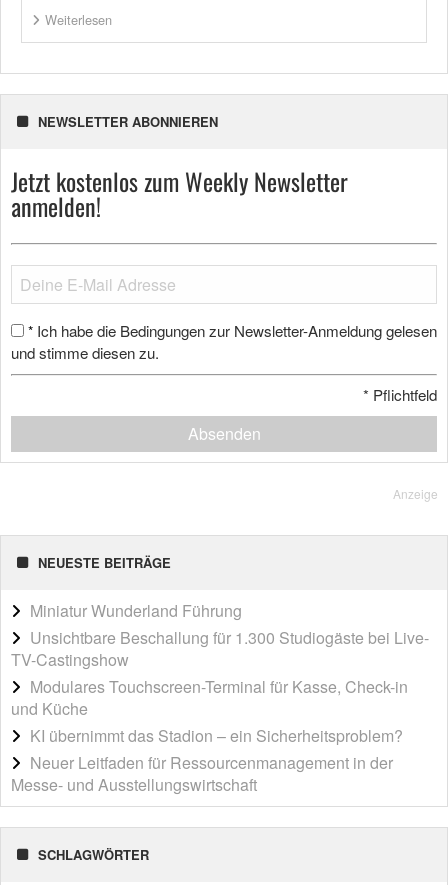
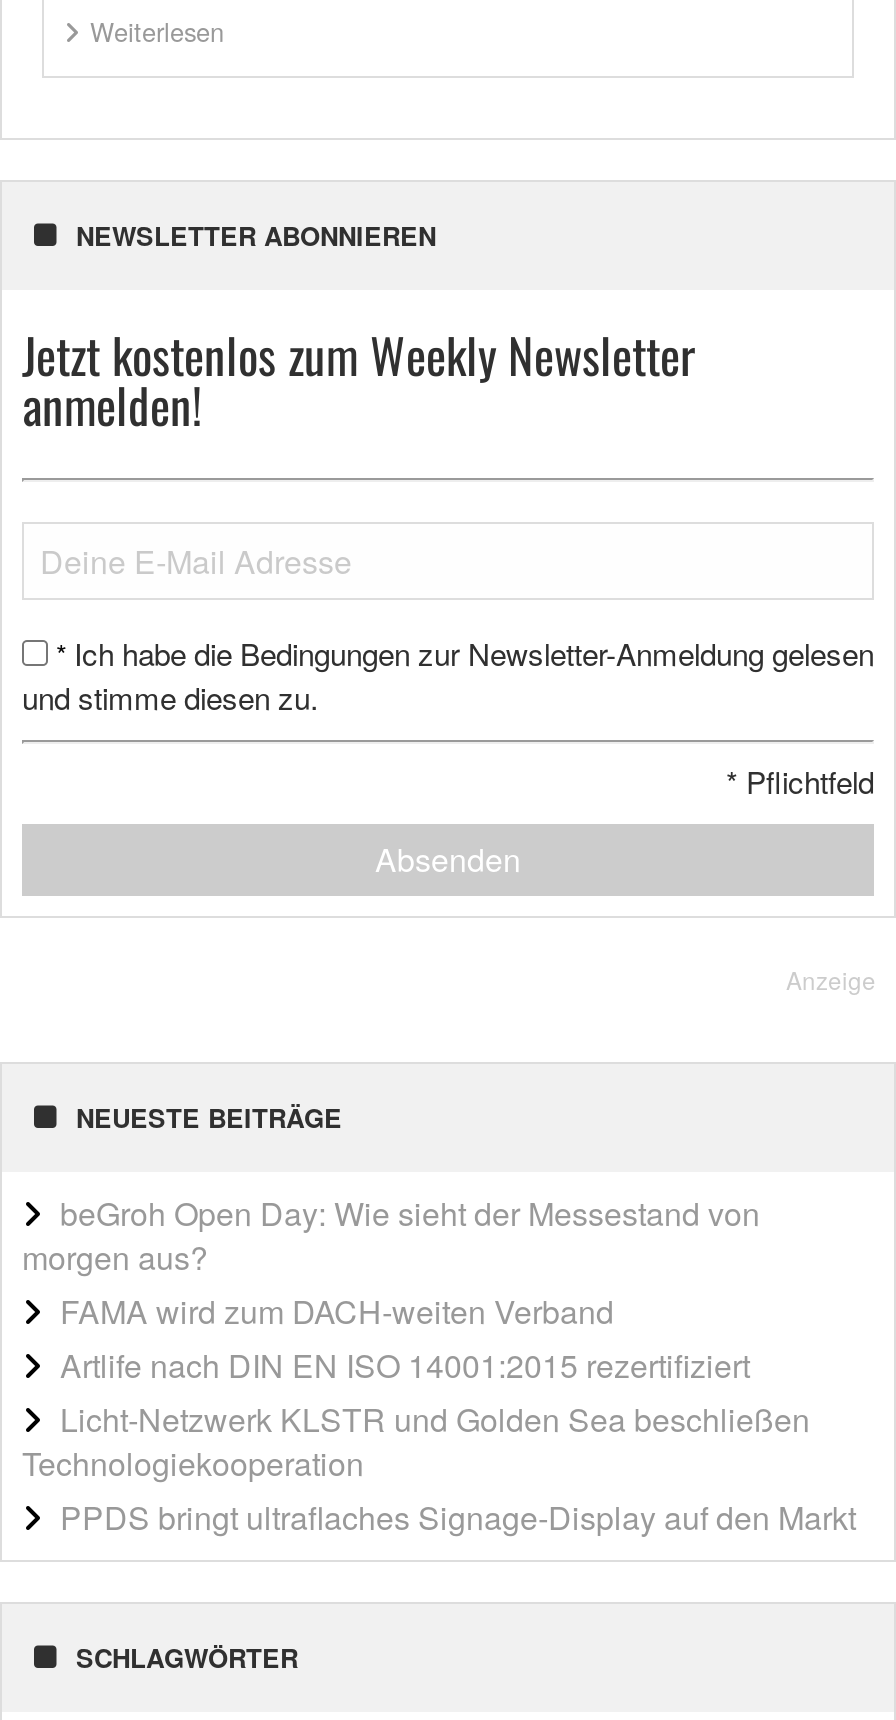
- Miniatur Wunderland Führung
- Unsichtbare Beschallung für 1.300 Studiogäste bei Live-
- TV-Castingshow
- Modulares Touchscreen-Terminal für Kasse, Check-in
- und Küche
- KI übernimmt das Stadion – ein Sicherheitsproblem?
- Neuer Leitfaden für Ressourcenmanagement in der
- Messe- und Ausstellungswirtschaft
+ beGroh Open Day: Wie sieht der Messestand von
+ morgen aus?
+ FAMA wird zum DACH-weiten Verband
+ Artlife nach DIN EN ISO 14001:2015 rezertifiziert
+ Licht-Netzwerk KLSTR und Golden Sea beschließen
+ Technologiekooperation
+ PPDS bringt ultraflaches Signage-Display auf den Markt
